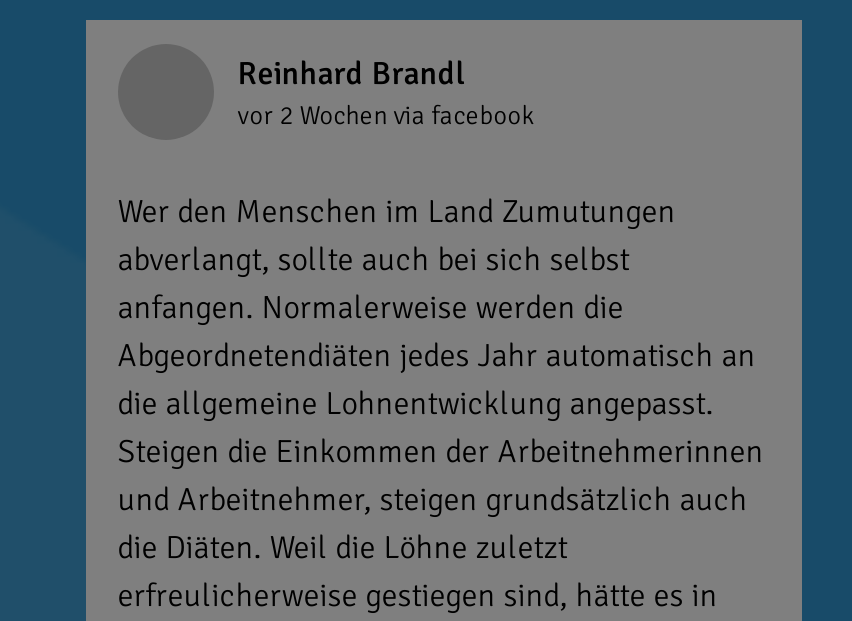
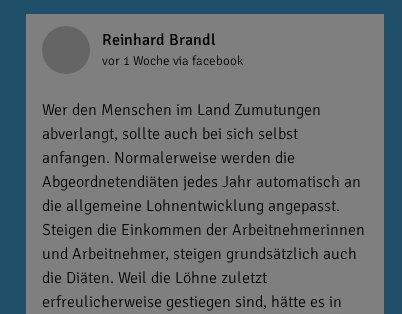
- vor 2 Wochen via facebook
+ vor 1 Woche via facebook
